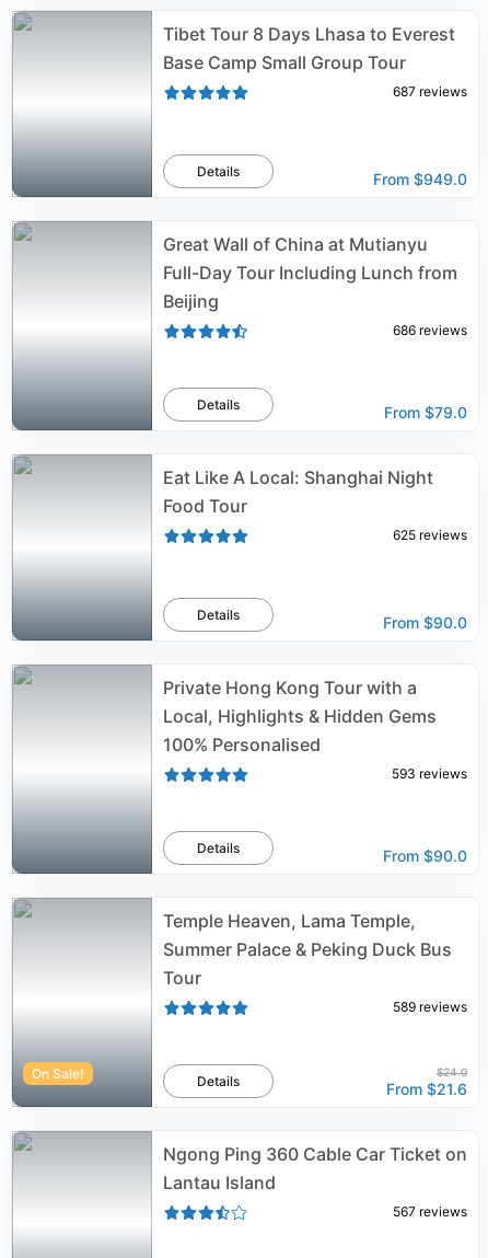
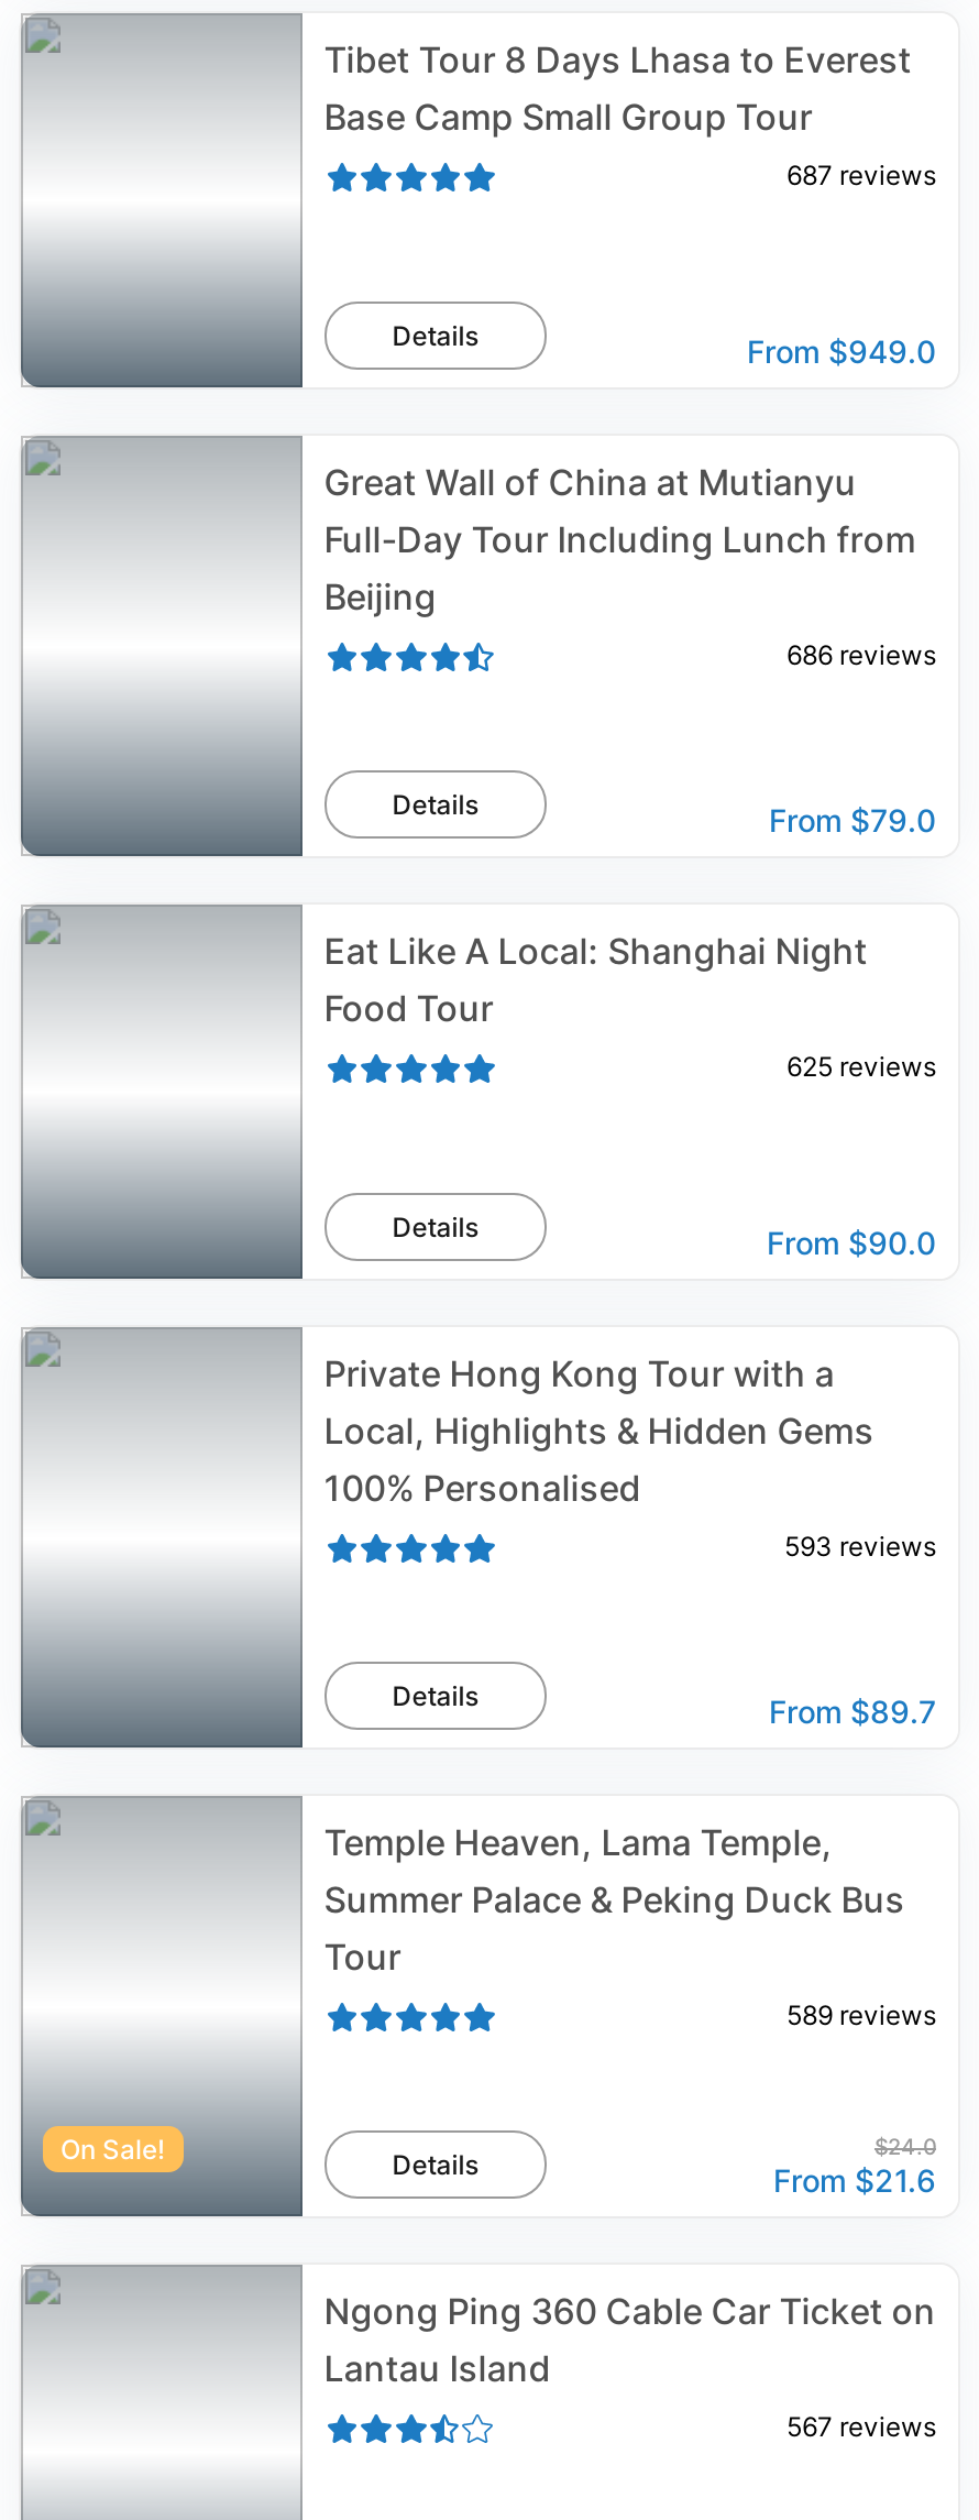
- From $90.0
+ From $89.7
